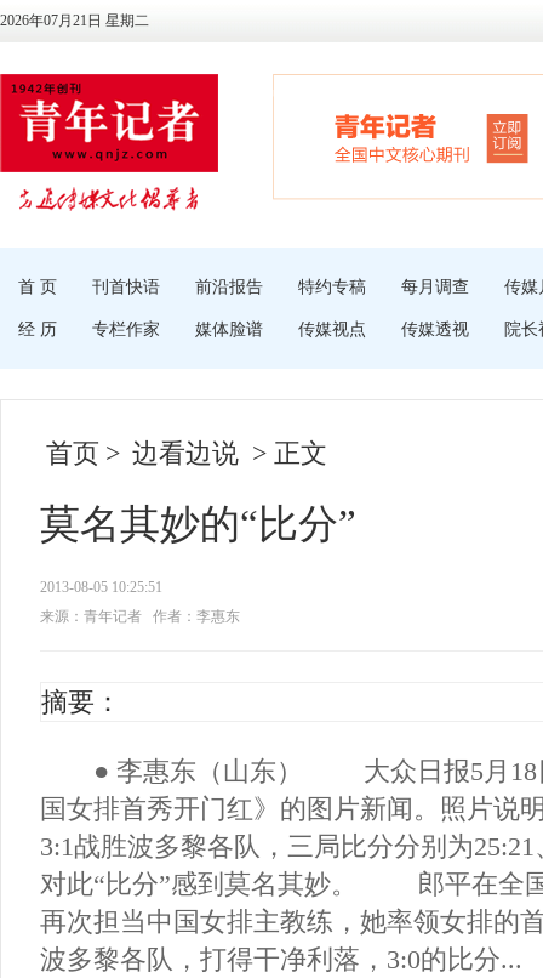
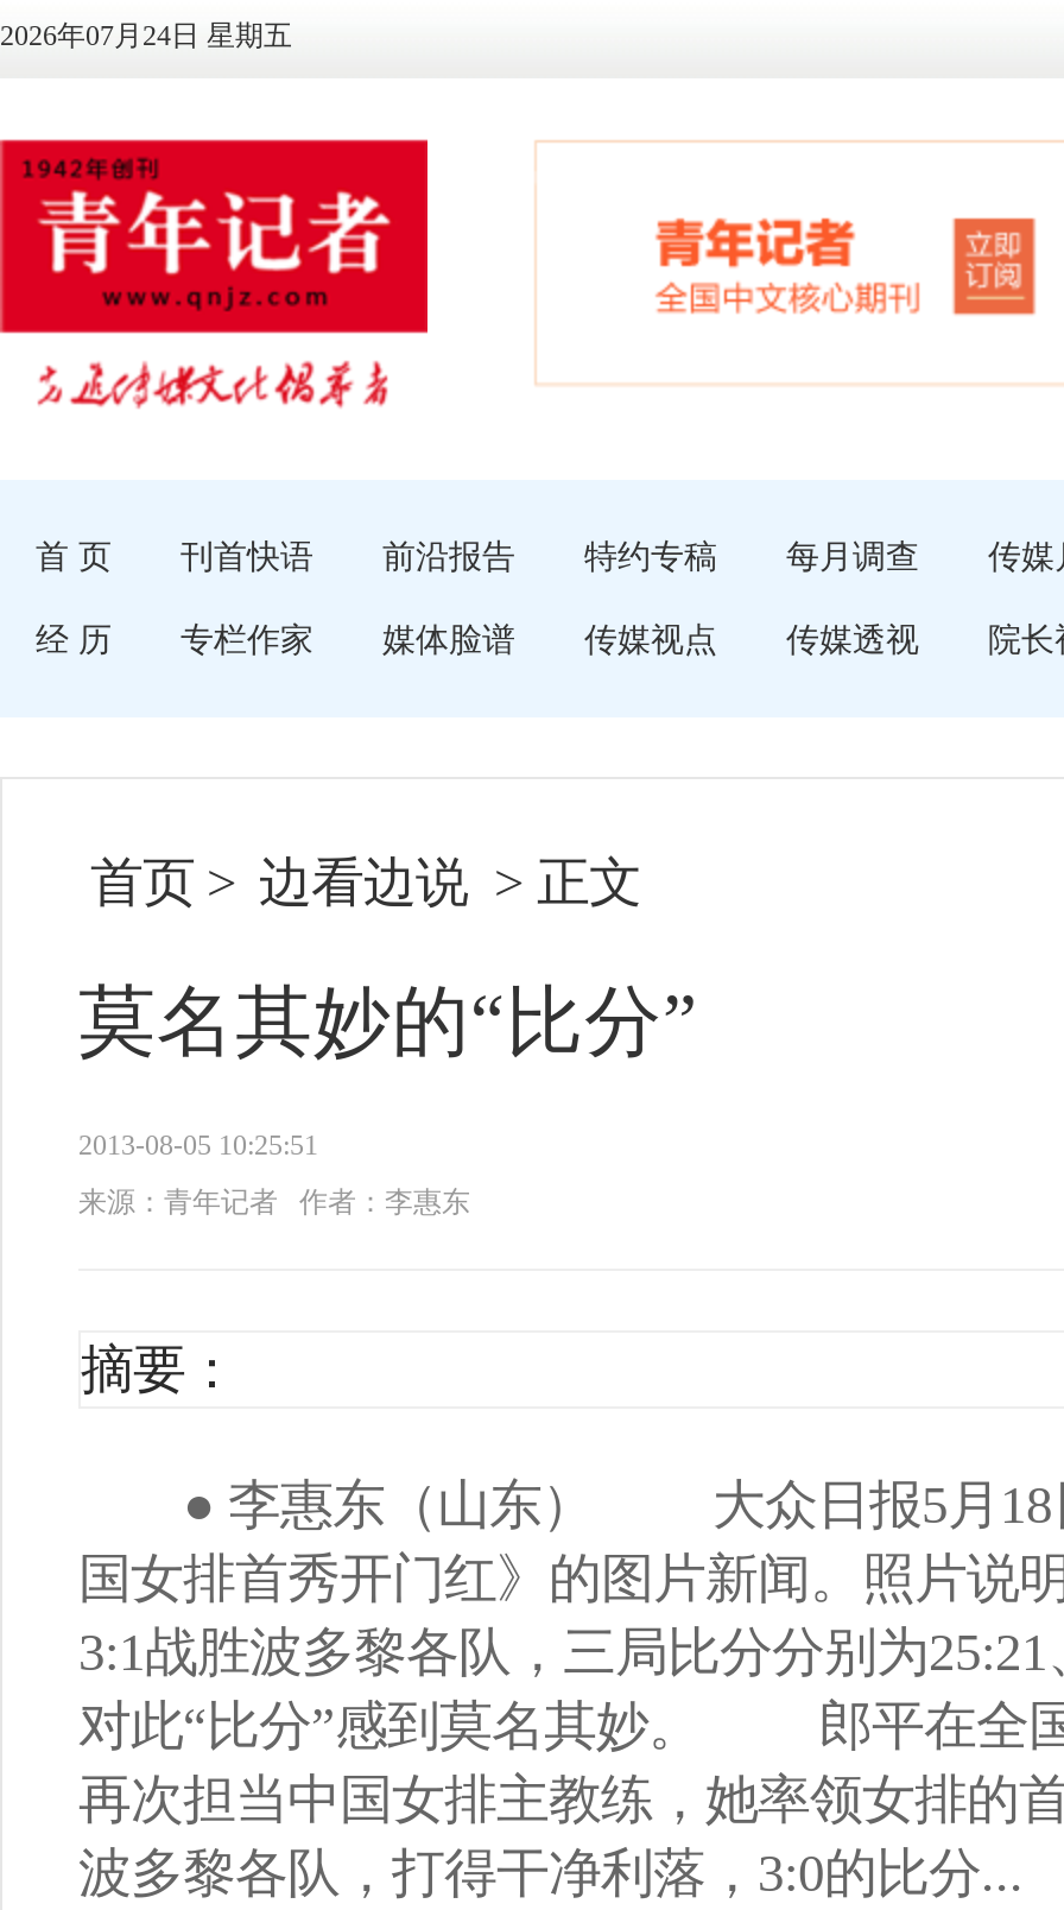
- 2026年07月21日 星期二
+ 2026年07月24日 星期五
